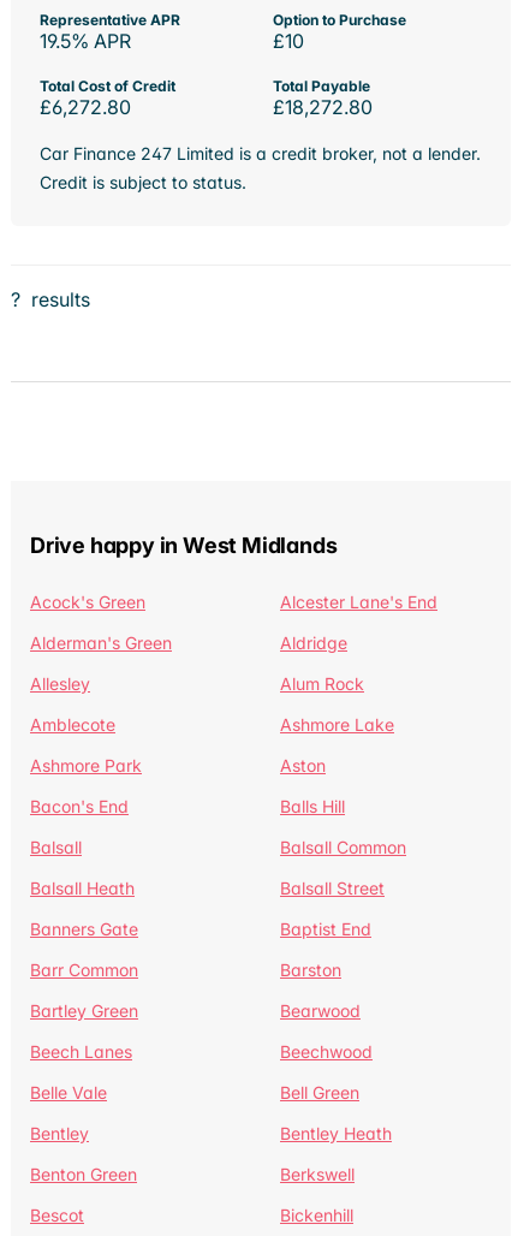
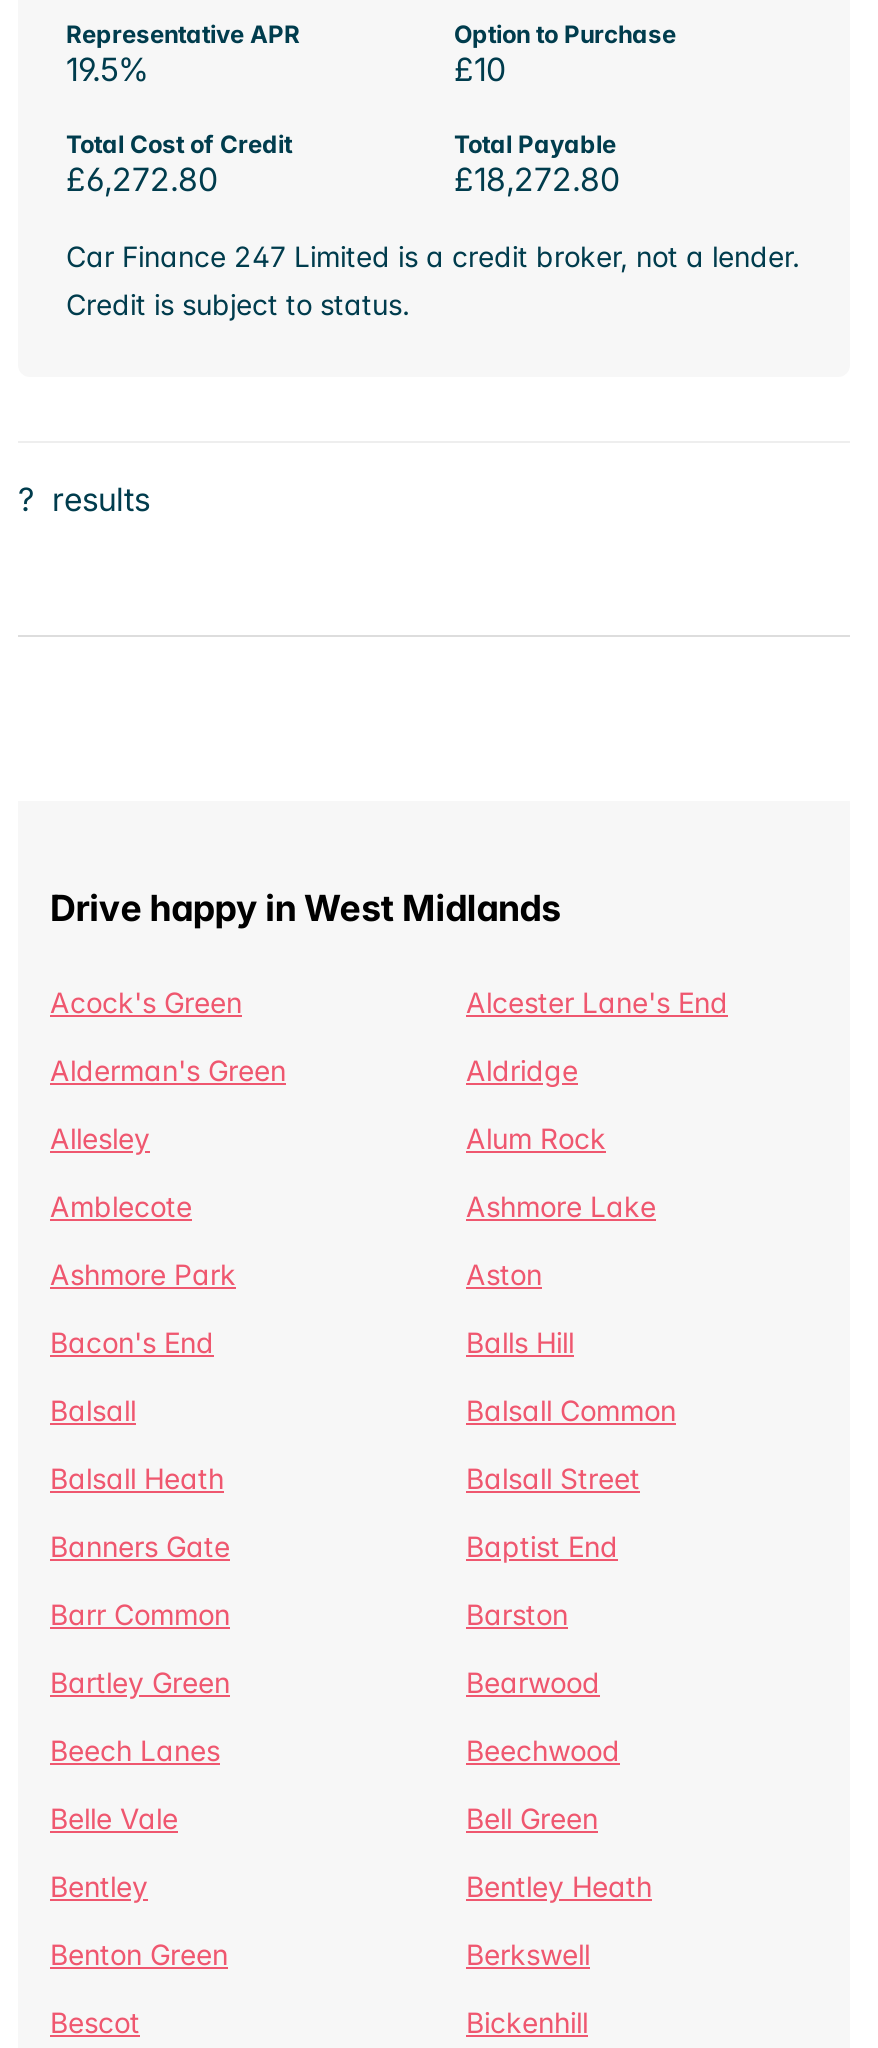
- 19.5% APR
+ 19.5%
